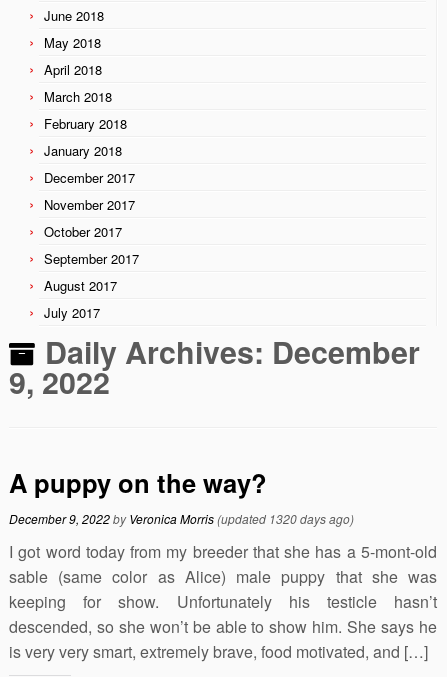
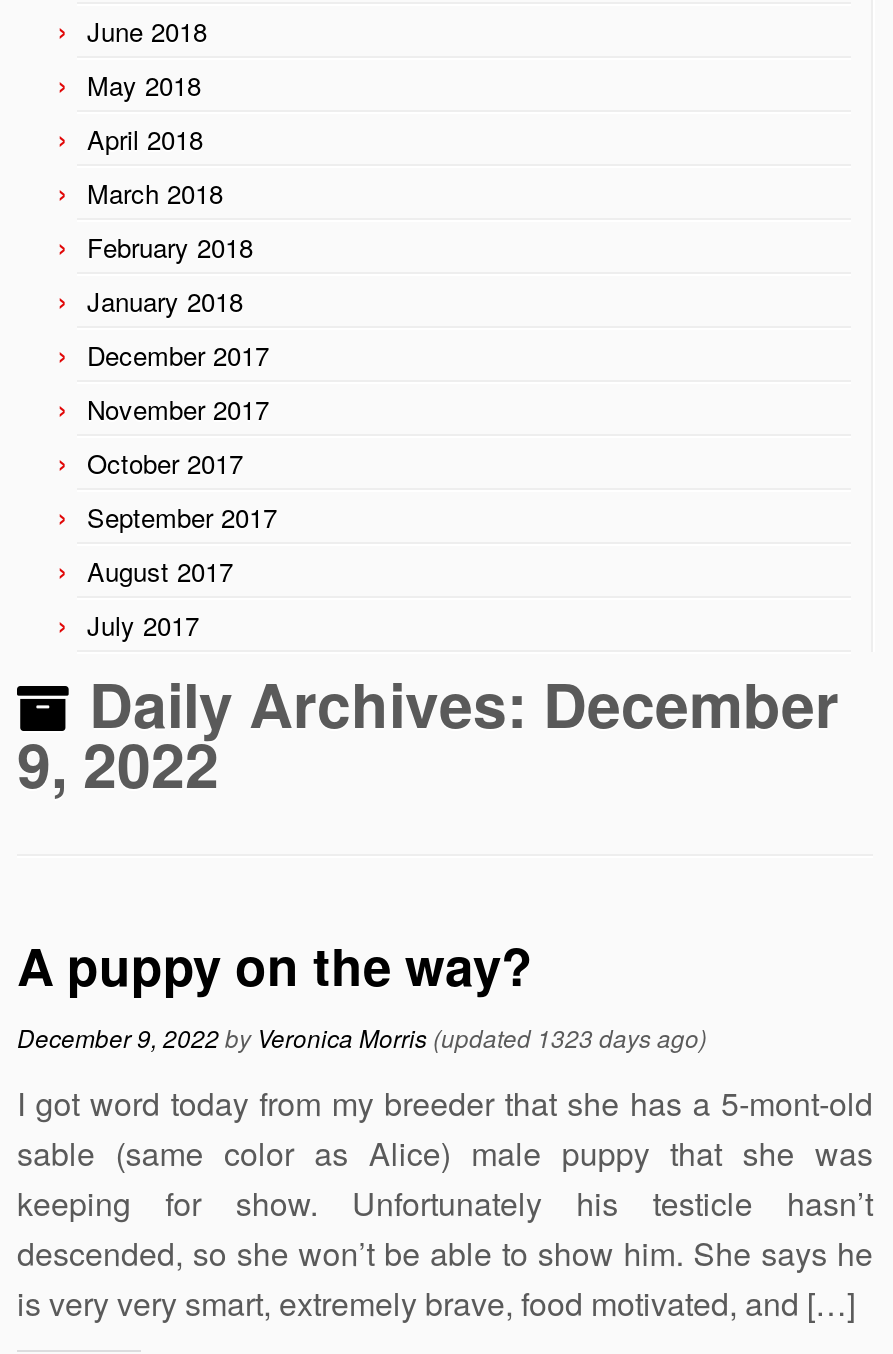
- December 9, 2022 by Veronica Morris (updated 1320 days ago)
+ December 9, 2022 by Veronica Morris (updated 1323 days ago)
